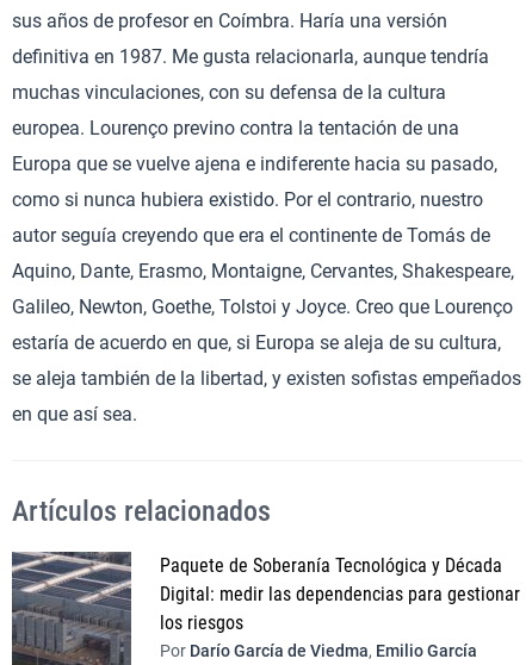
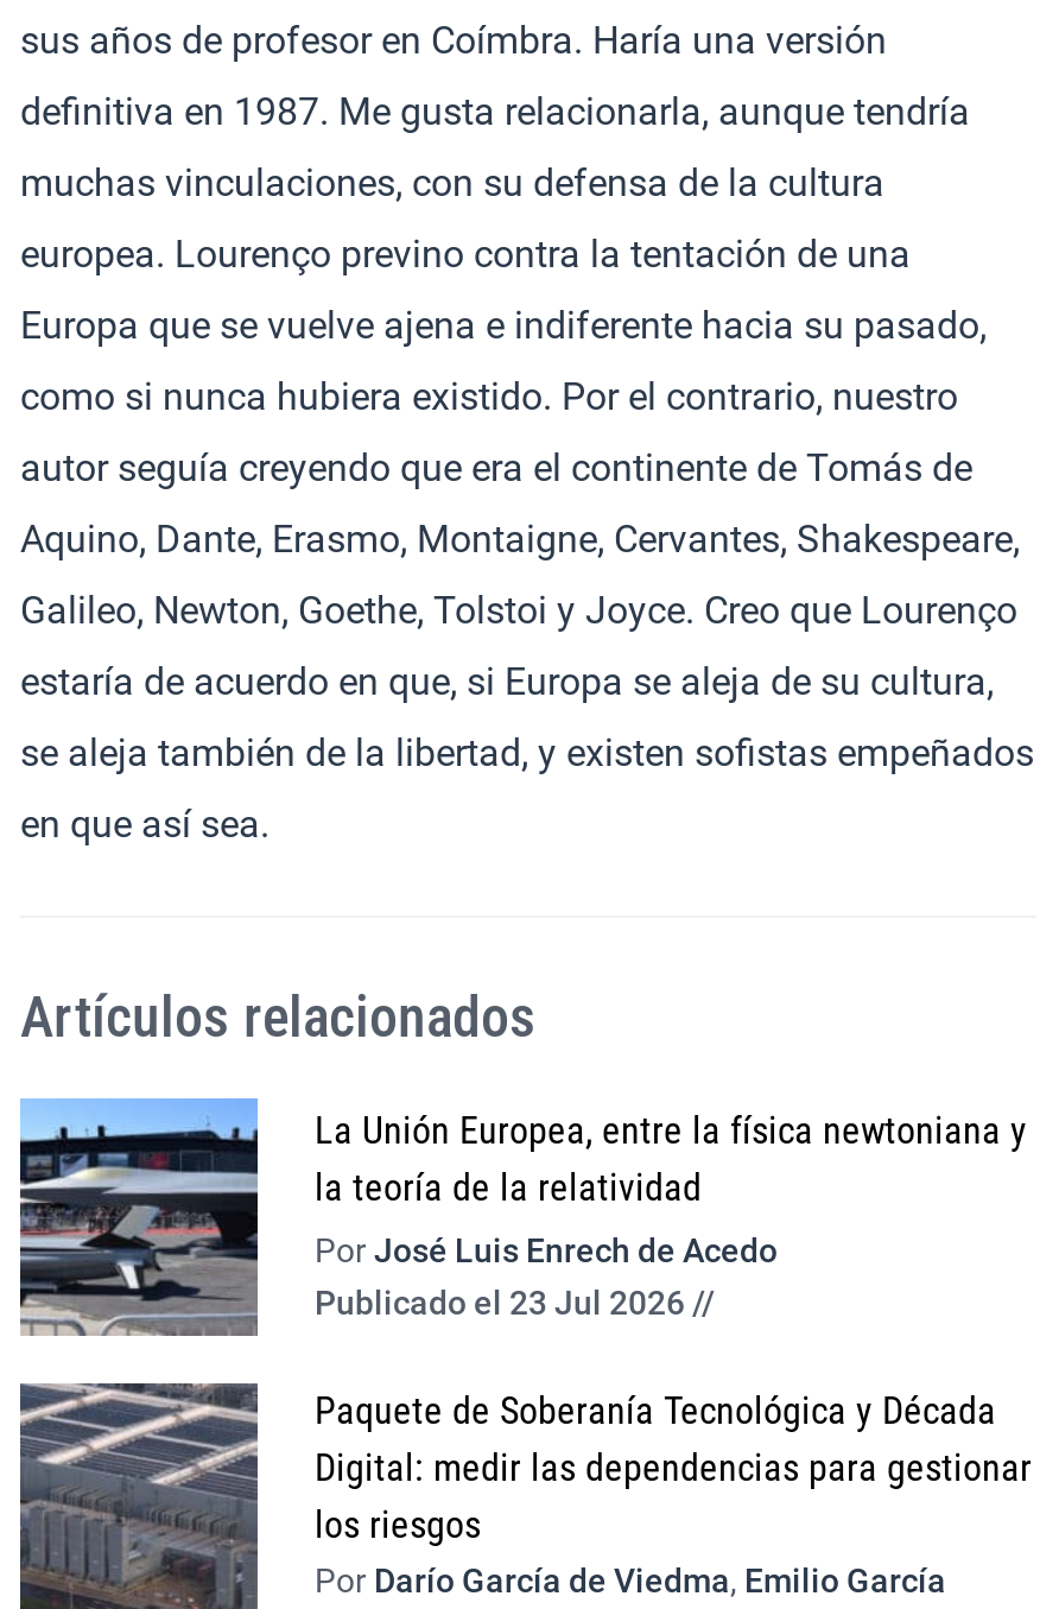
+ [image]
+ La Unión Europea, entre la física newtoniana y
+ la teoría de la relatividad
+ Por José Luis Enrech de Acedo
+ Publicado el 23 Jul 2026 //
